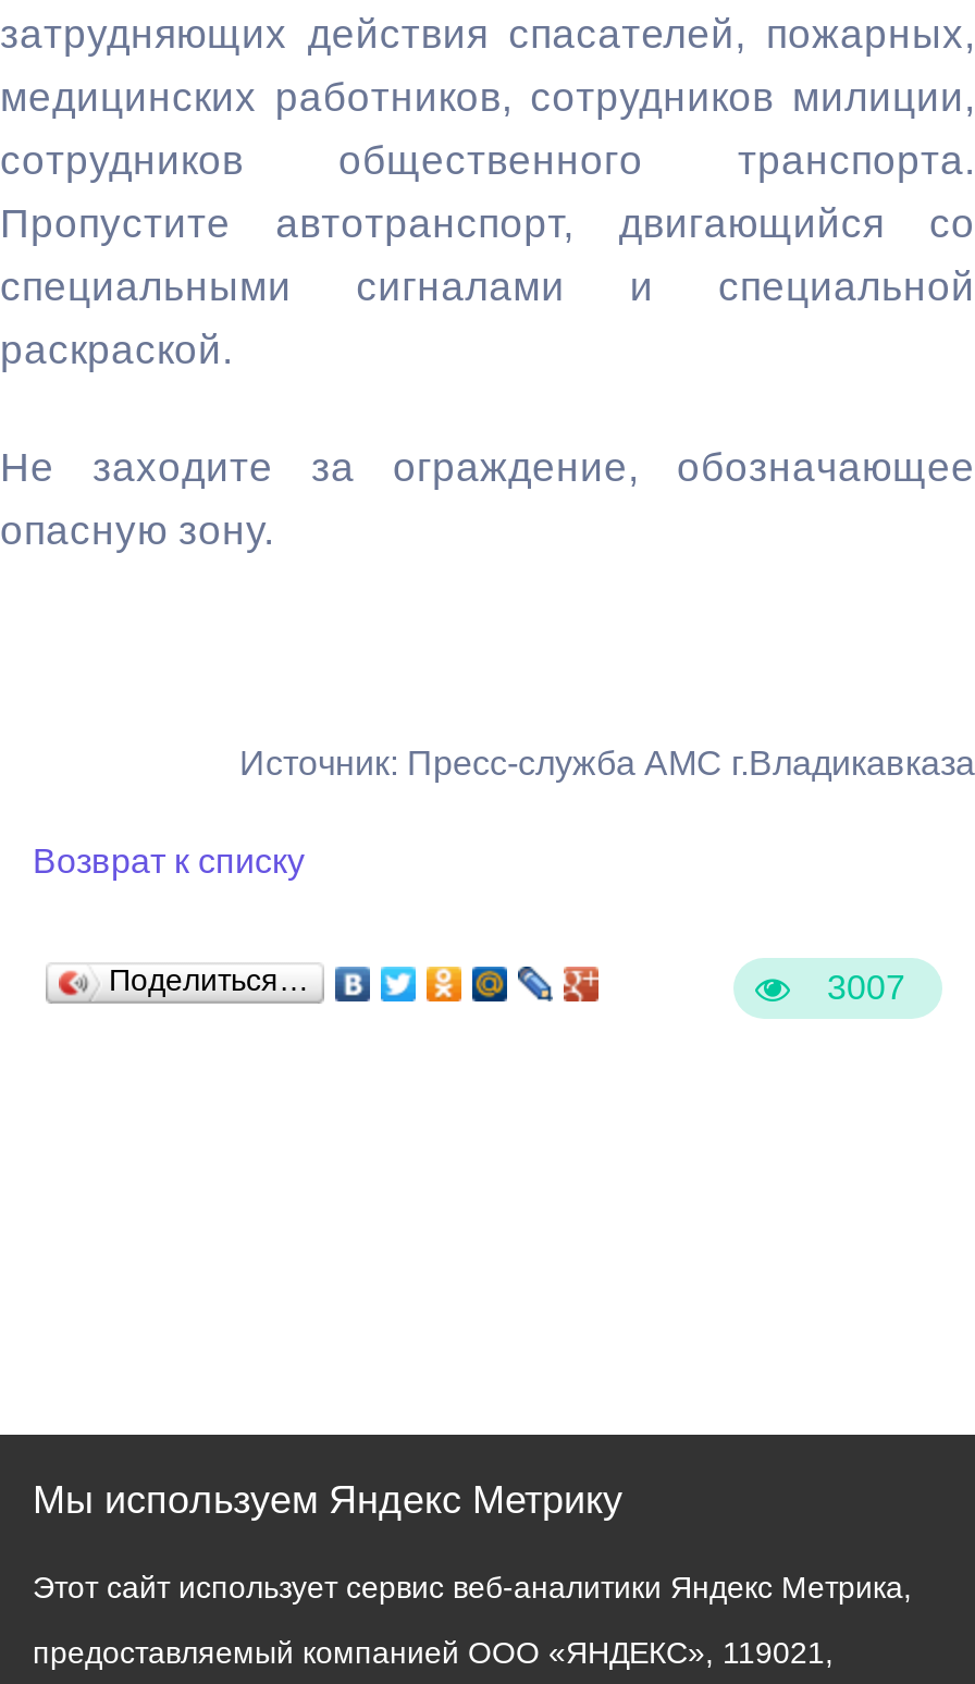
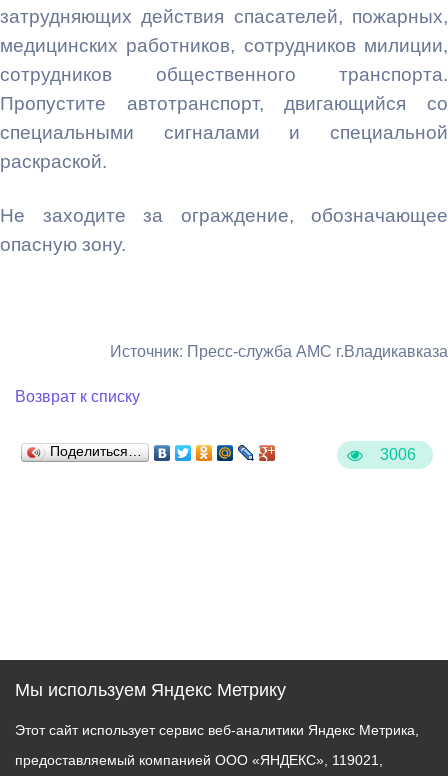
- 3007
+ 3006
